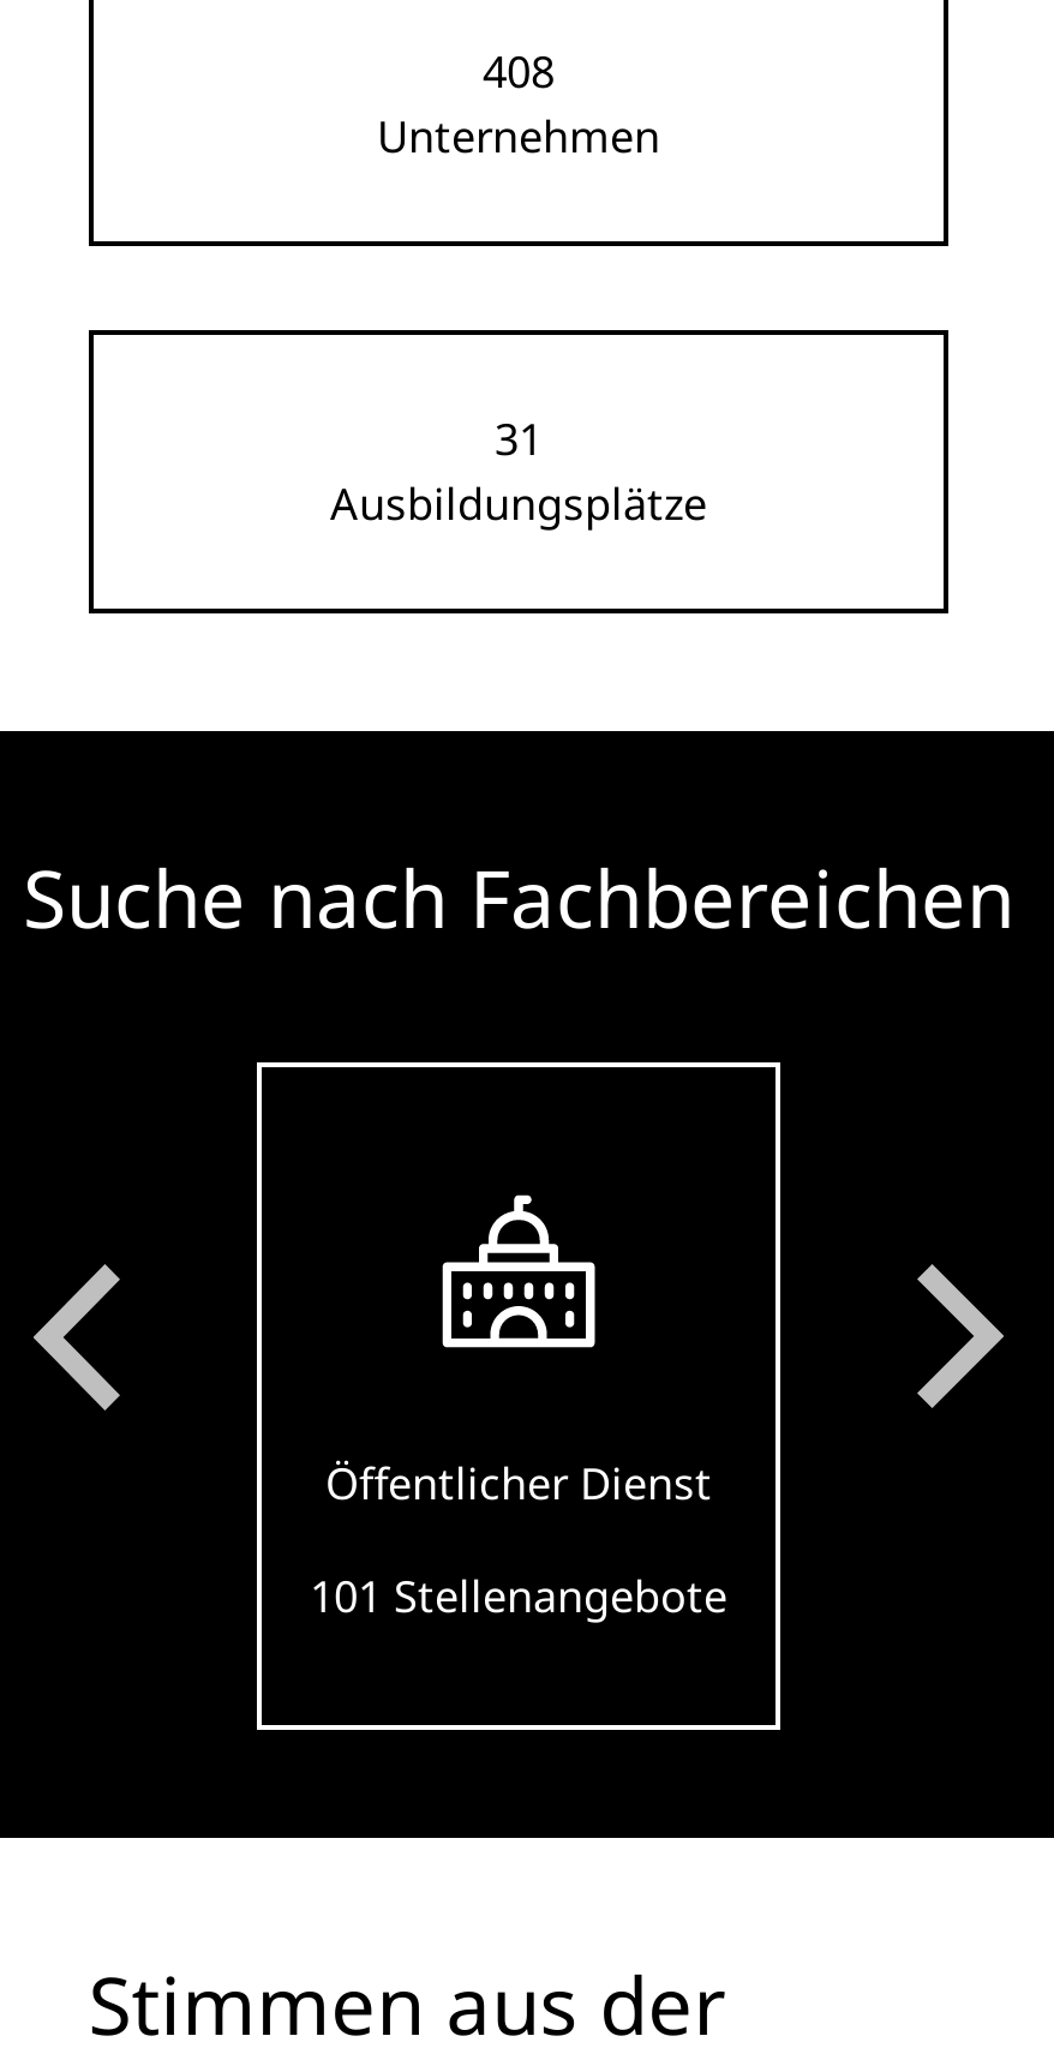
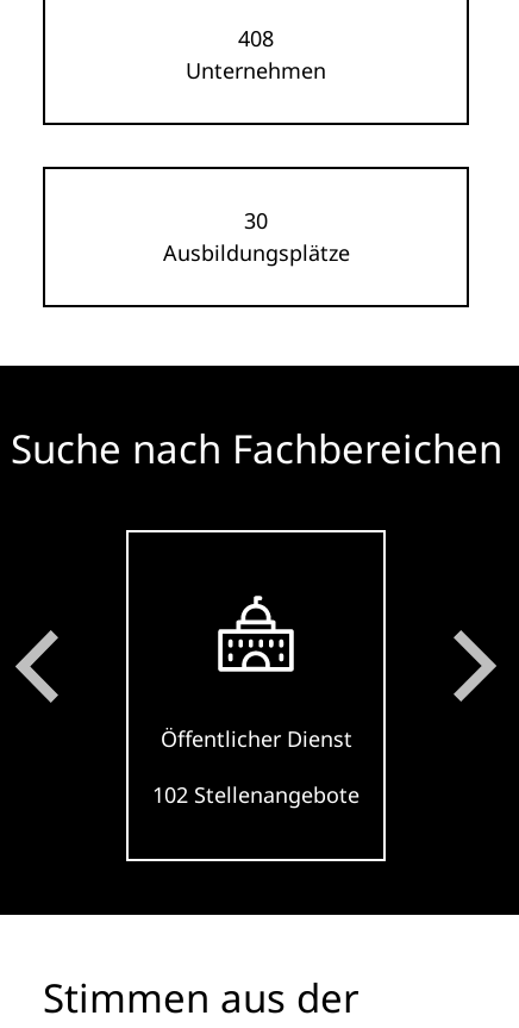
- 31
+ 30

- 101 Stellenangebote
+ 102 Stellenangebote
